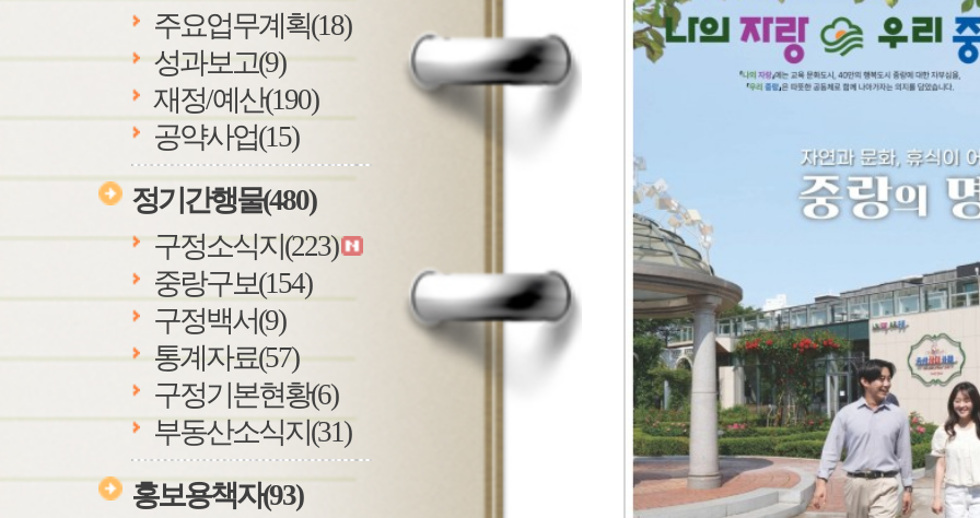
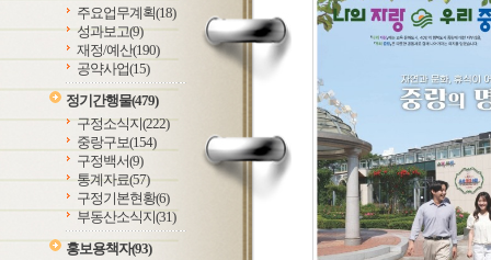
- 정기간행물(480)
+ 정기간행물(479)

- 구정소식지(223)
+ 구정소식지(222)
